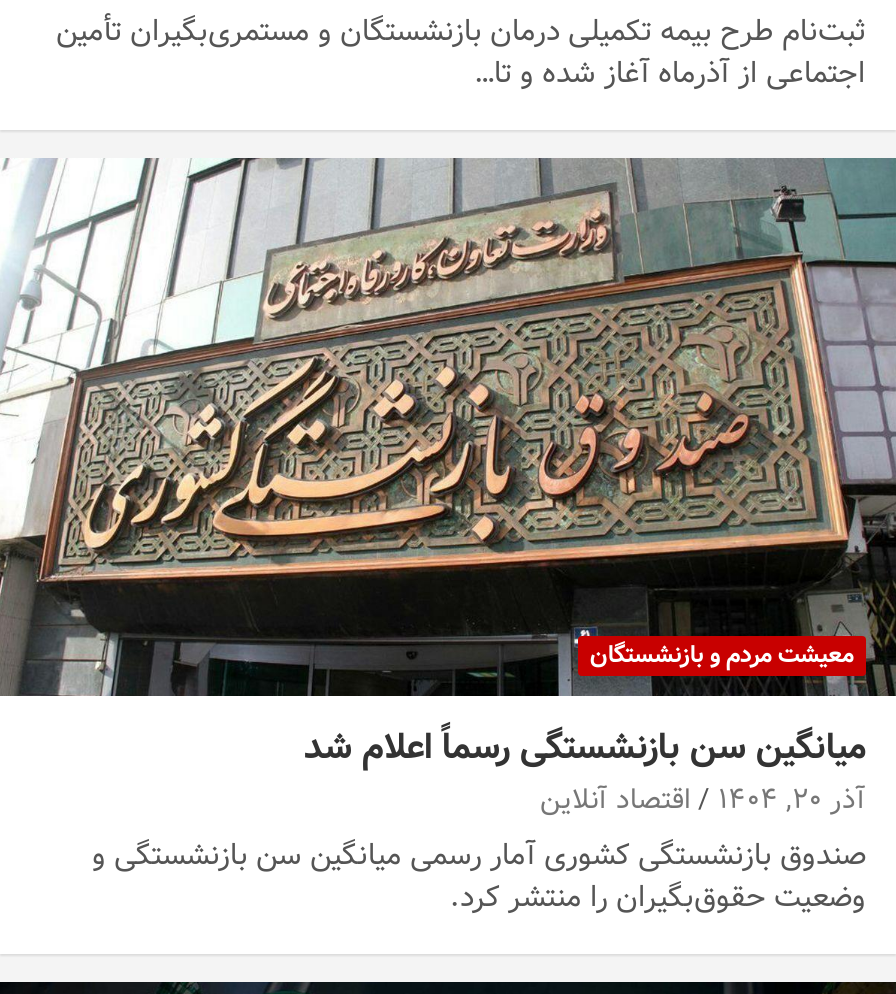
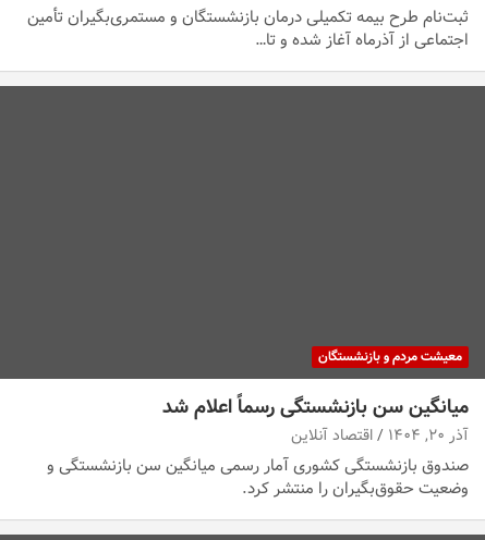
- [image]
